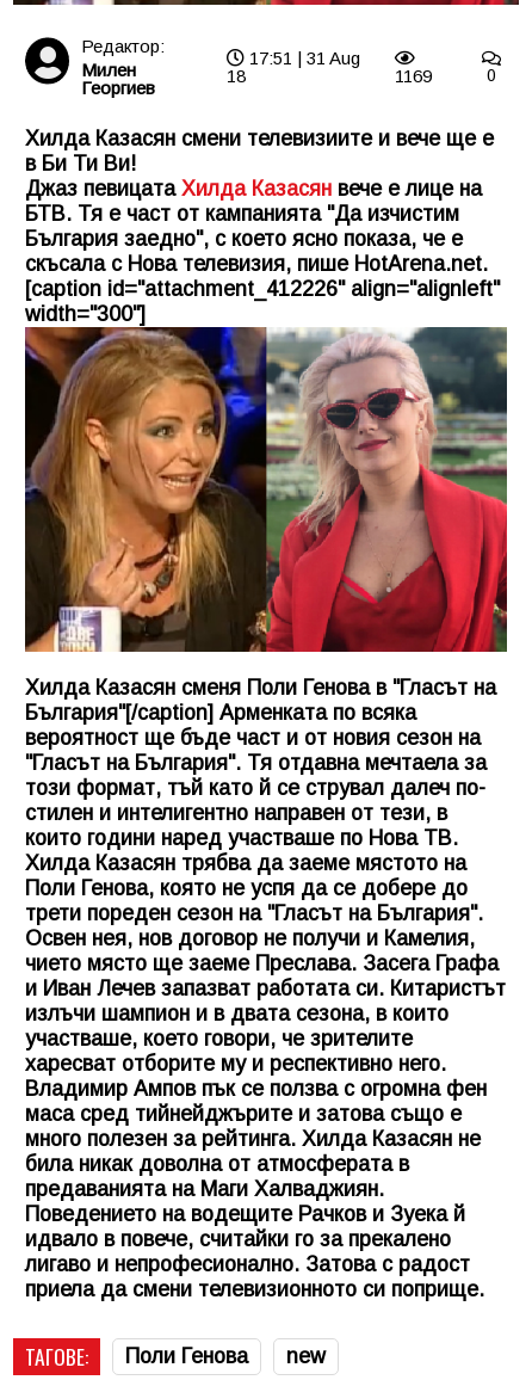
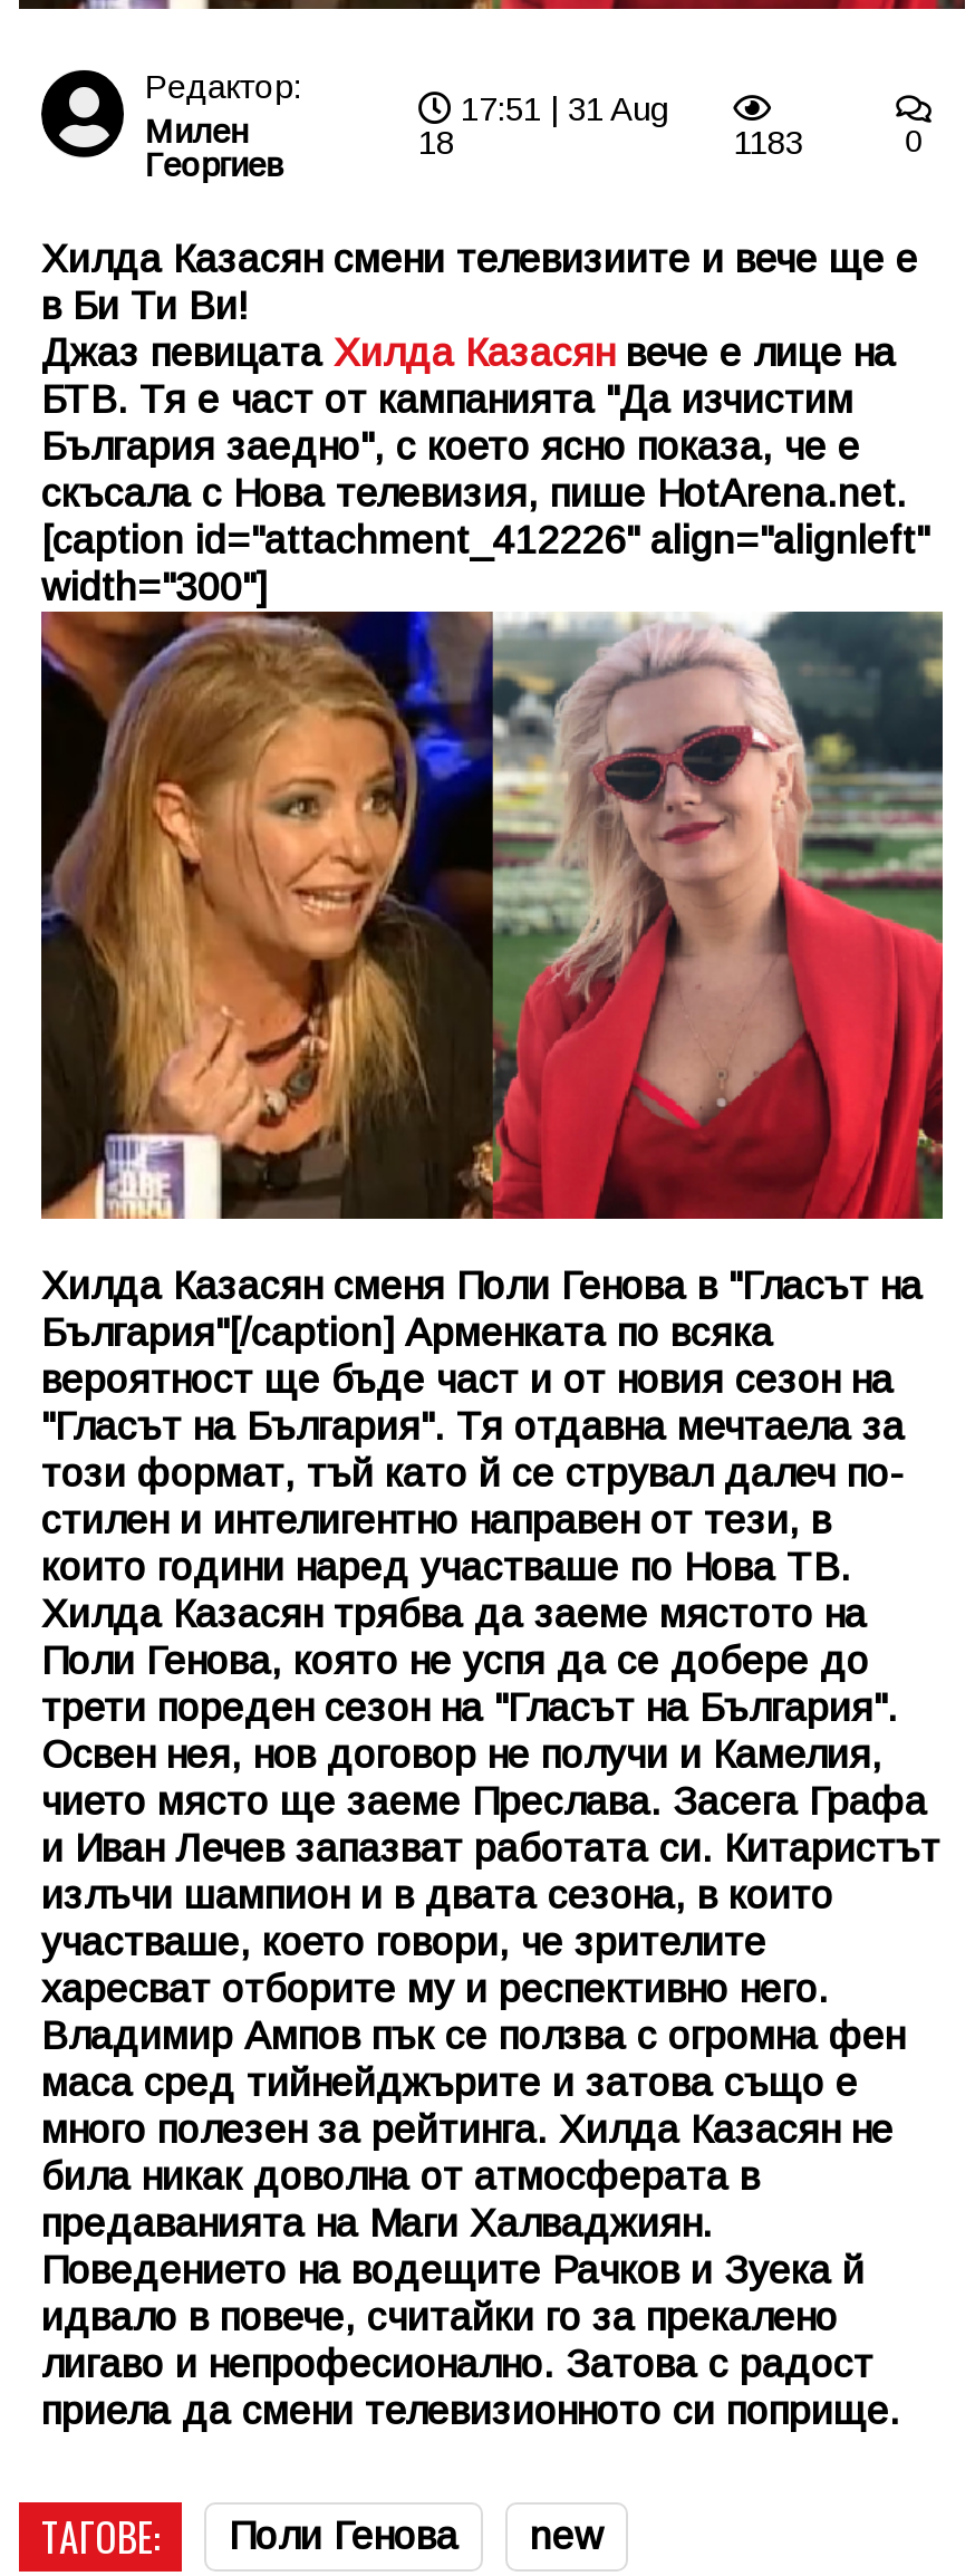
- 1169
+ 1183
